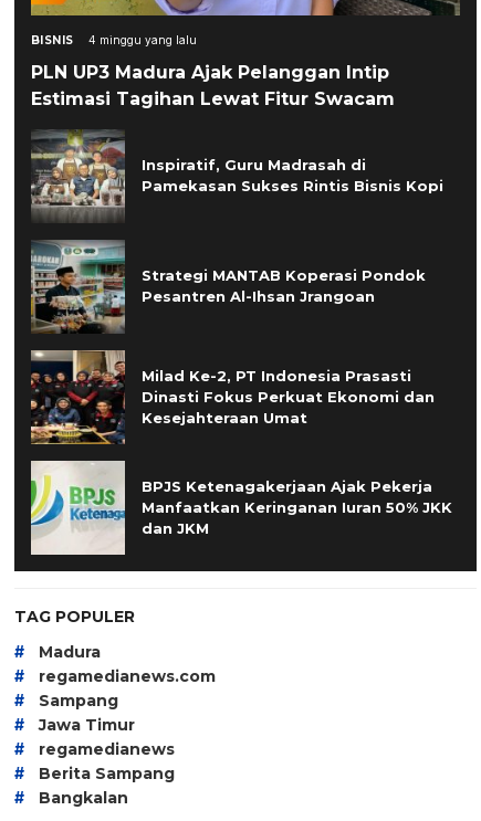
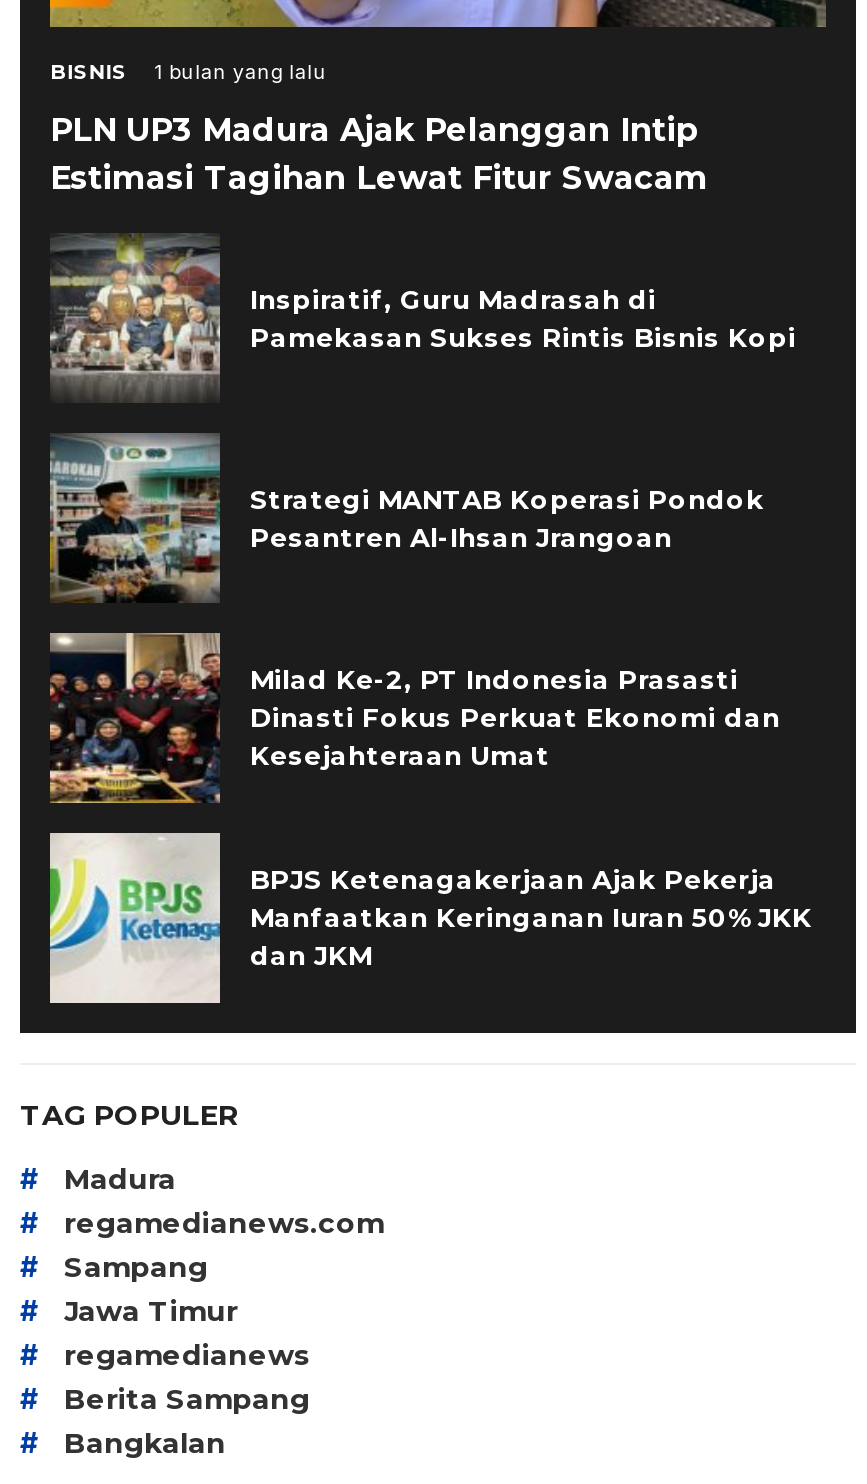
- 4 minggu yang lalu
+ 1 bulan yang lalu
